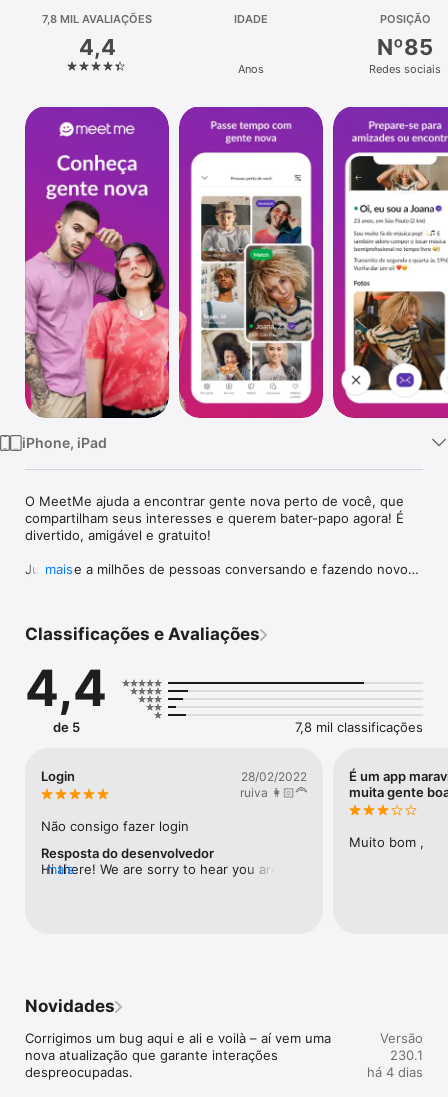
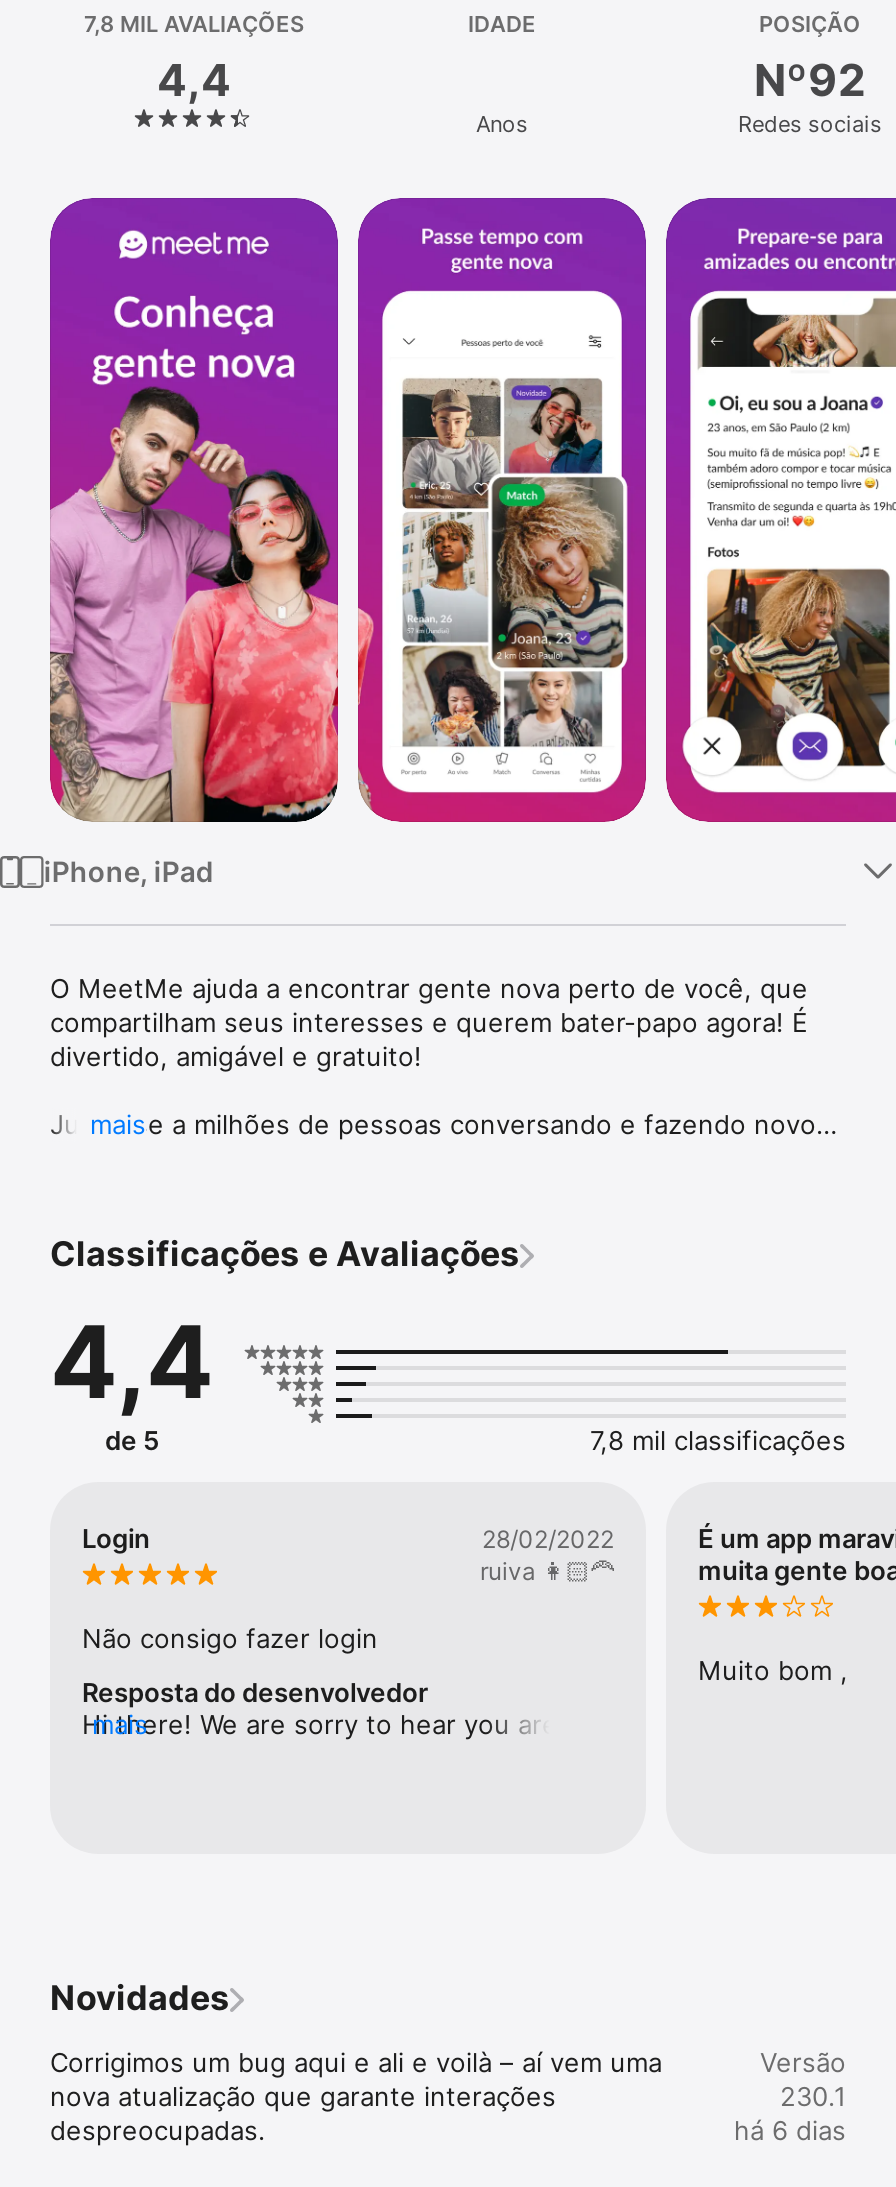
- Nº85
+ Nº92

- há 4 dias
+ há 6 dias
